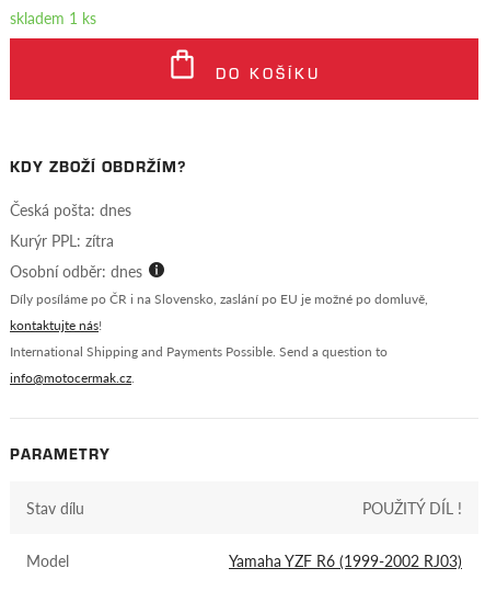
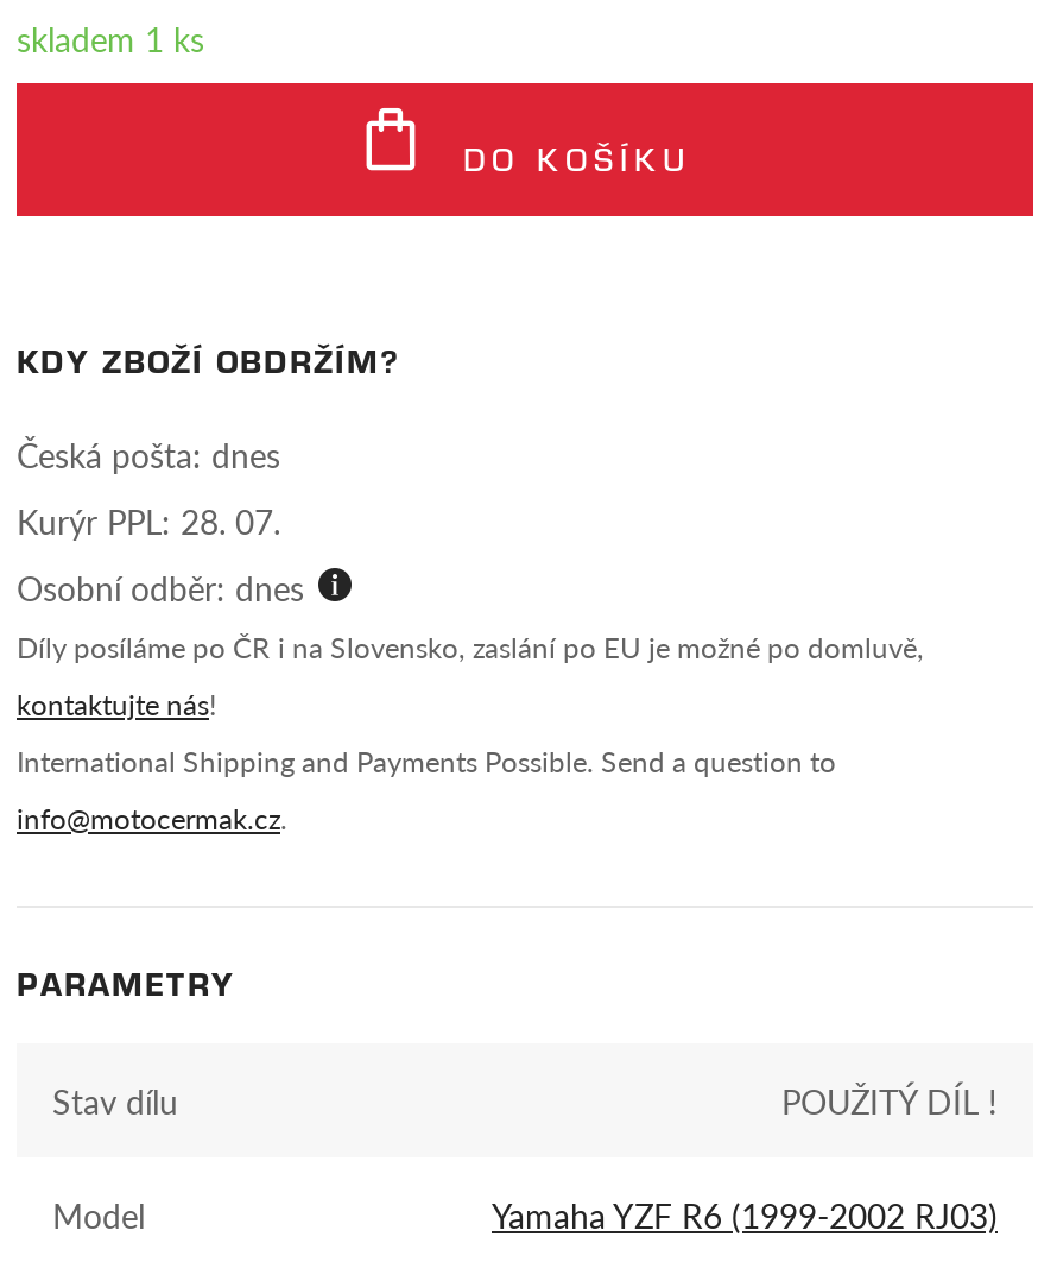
- Kurýr PPL: zítra
+ Kurýr PPL: 28. 07.
